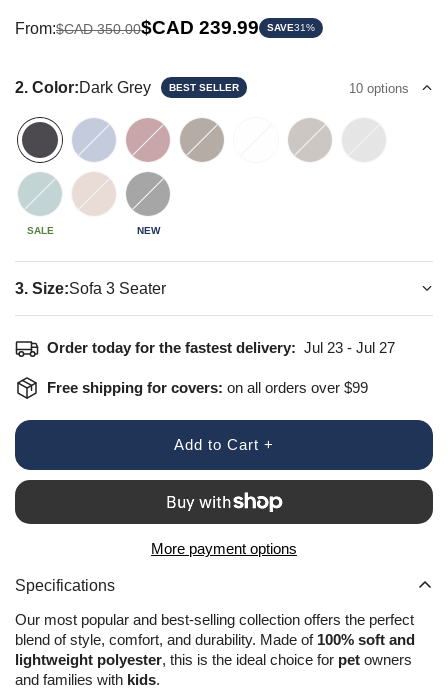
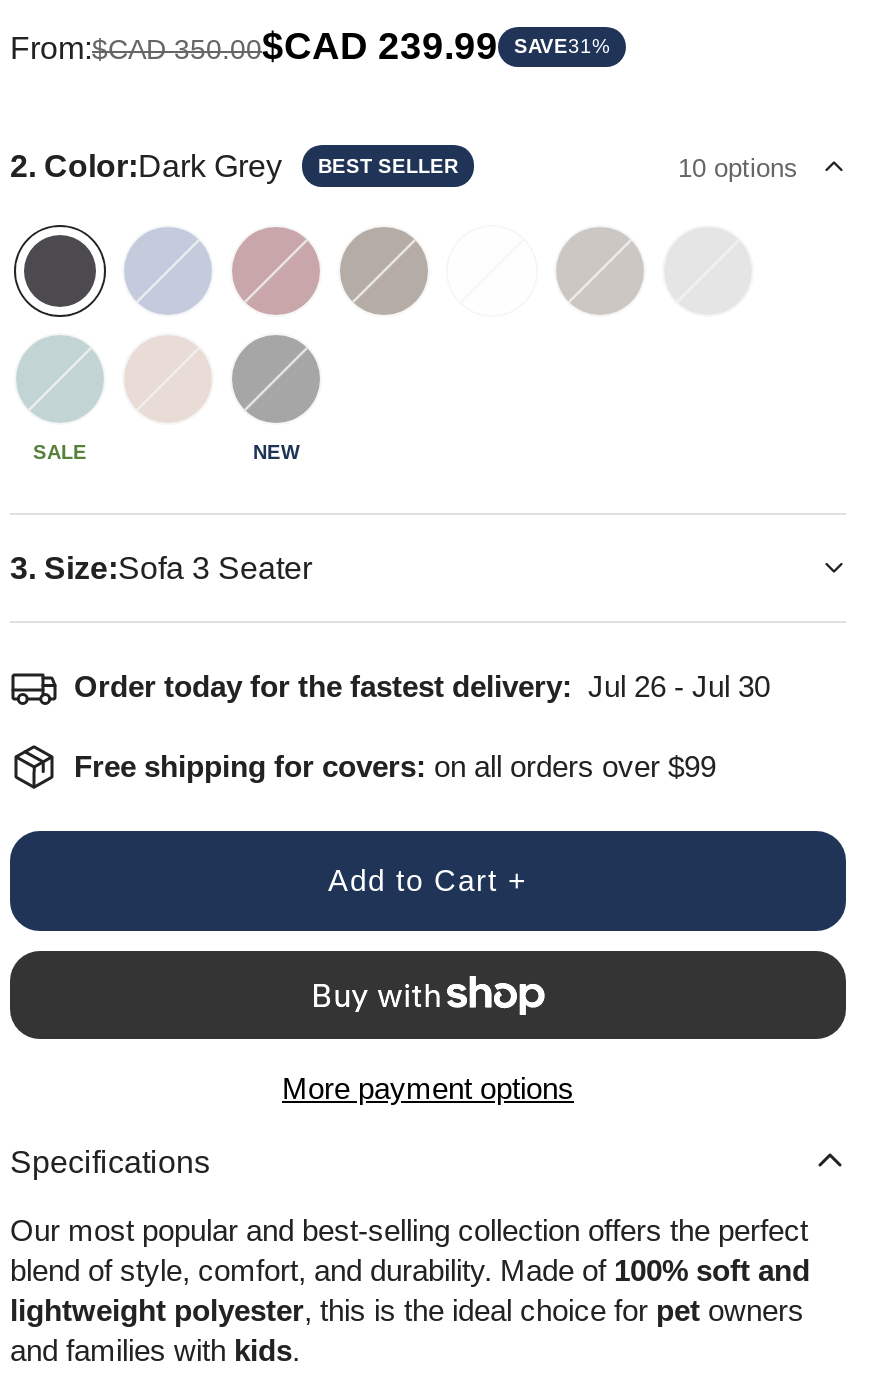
- Order today for the fastest delivery: Jul 23 - Jul 27
+ Order today for the fastest delivery: Jul 26 - Jul 30
